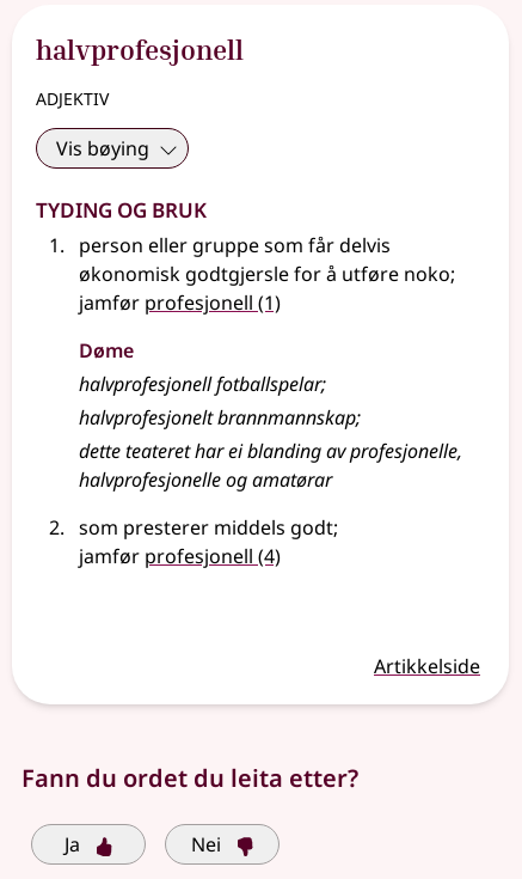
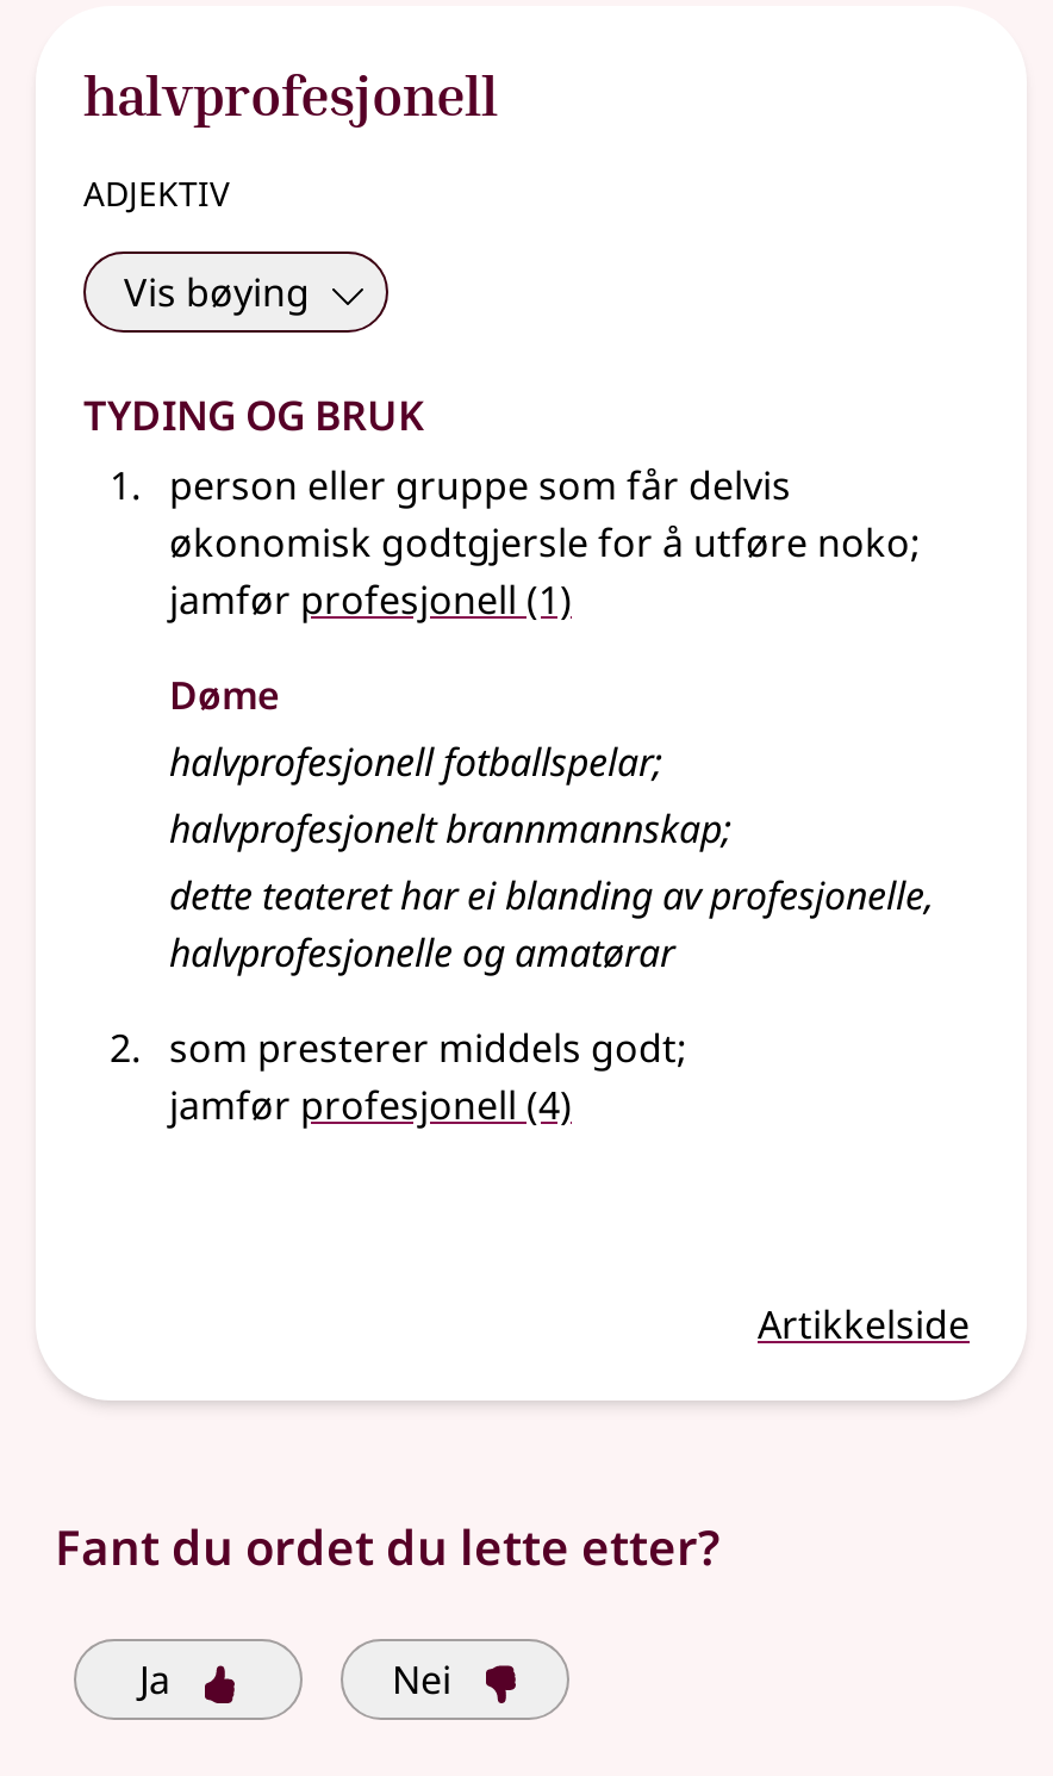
- Fann du ordet du leita etter?
+ Fant du ordet du lette etter?
